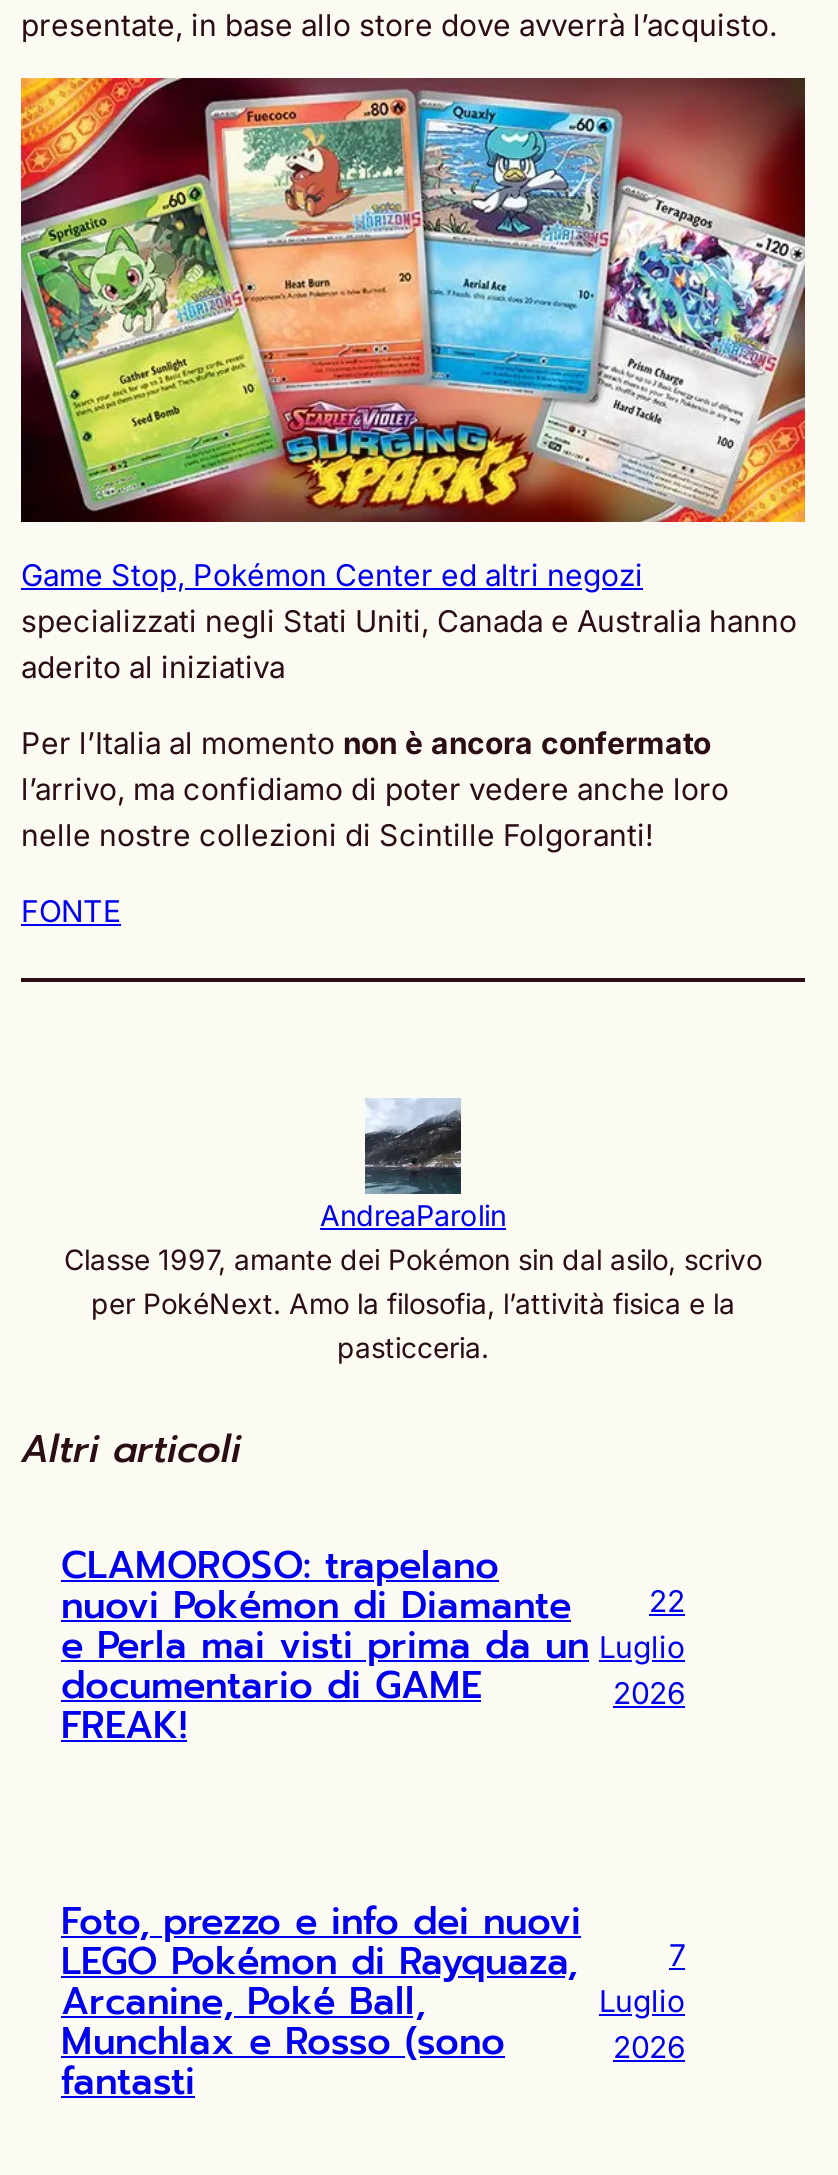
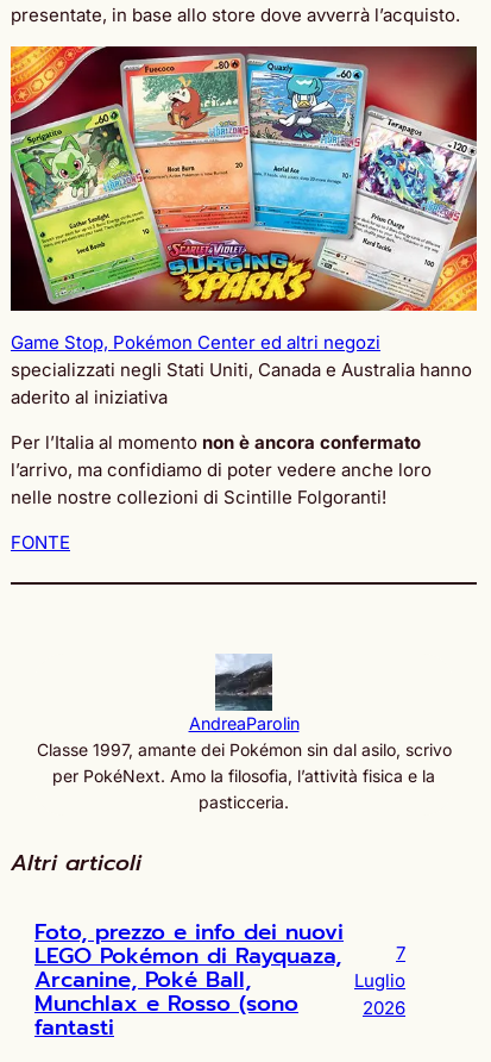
- CLAMOROSO: trapelano
- nuovi Pokémon di Diamante
- e Perla mai visti prima da un
- documentario di GAME
- FREAK!

- 22
- Luglio
- 2026
